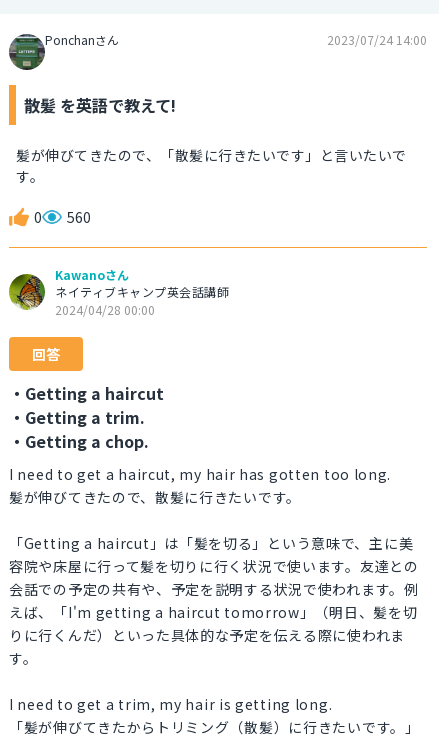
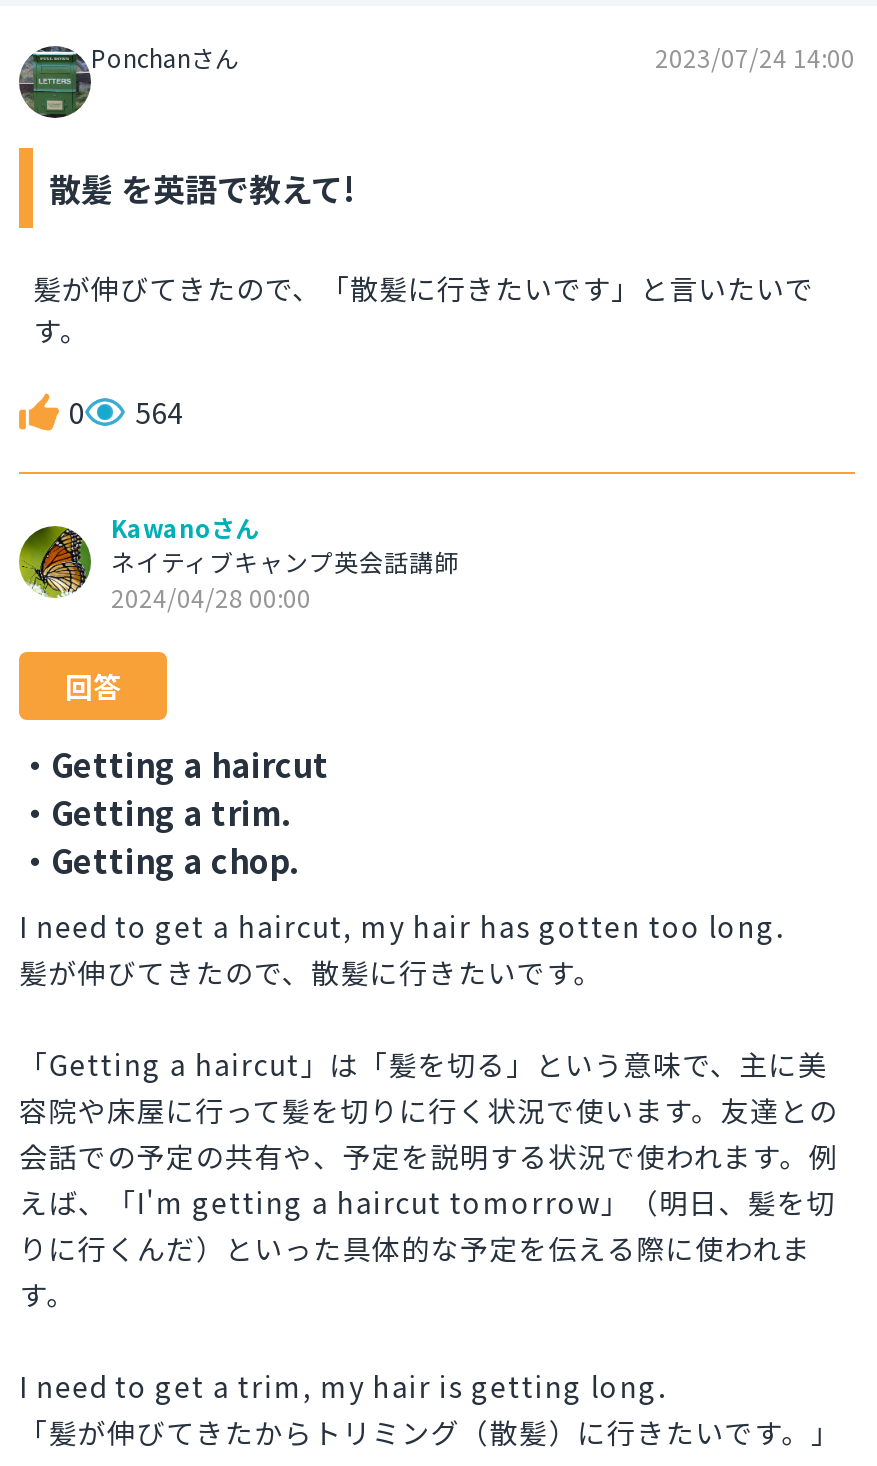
- 0 560
+ 0 564
